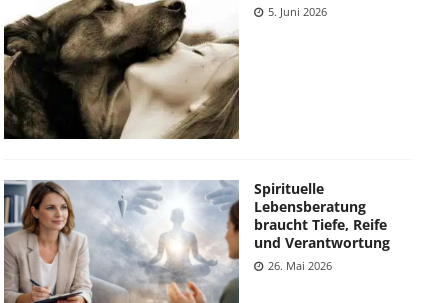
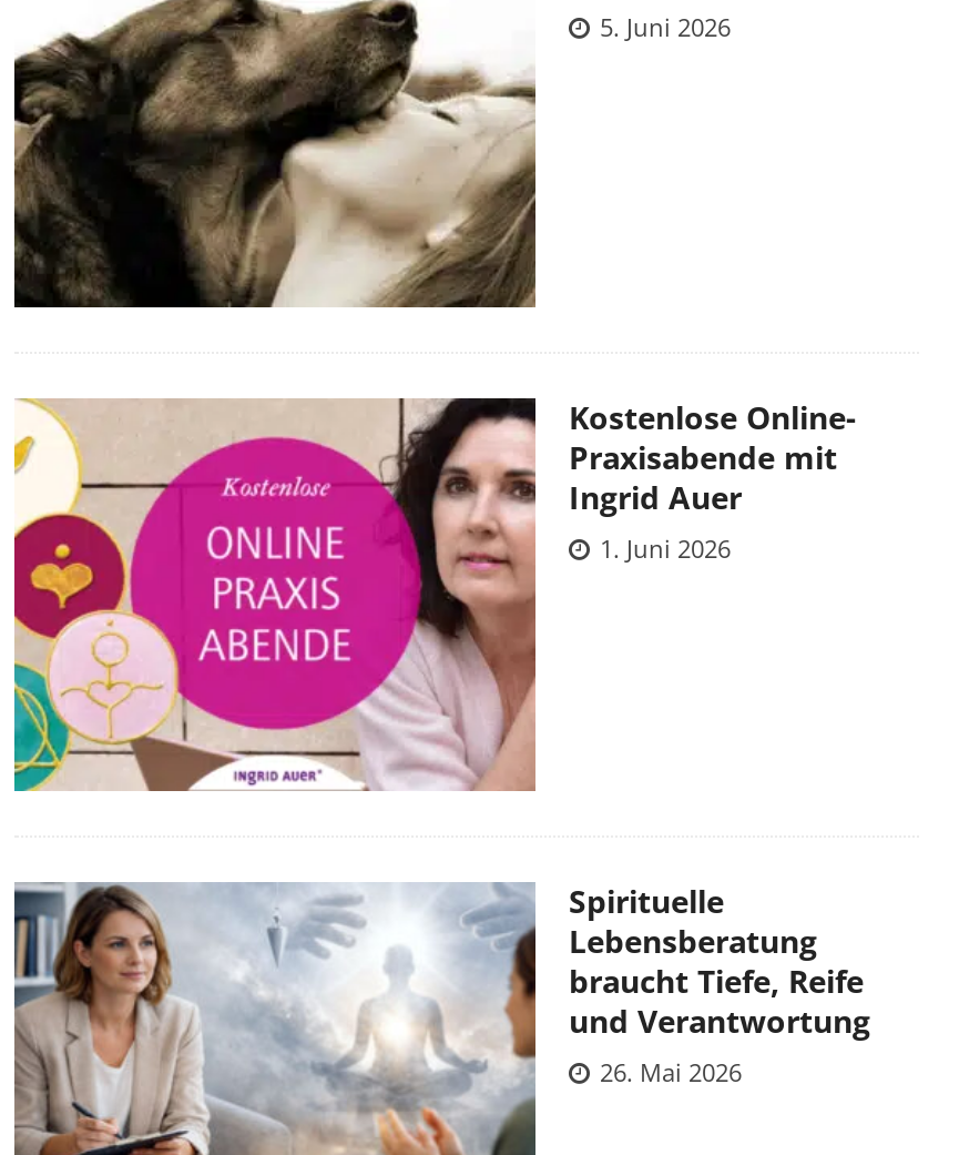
+ [image]
+ Kostenlose Online-
+ Praxisabende mit
+ Ingrid Auer
+ 1. Juni 2026
